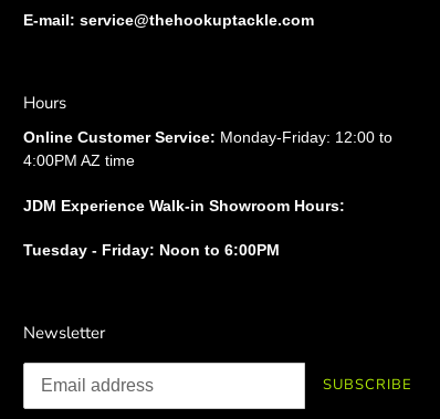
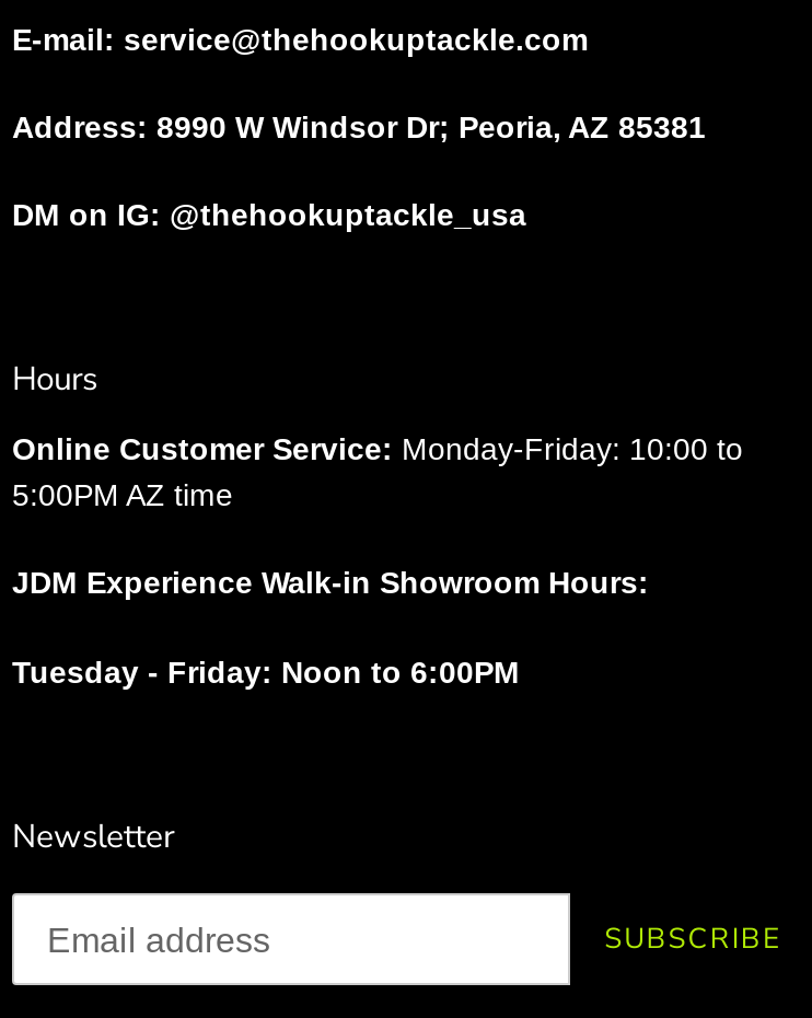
+ Address: 8990 W Windsor Dr; Peoria, AZ 85381
+ DM on IG: @thehookuptackle_usa

- Online Customer Service: Monday-Friday: 12:00 to
+ Online Customer Service: Monday-Friday: 10:00 to

- 4:00PM AZ time
+ 5:00PM AZ time
